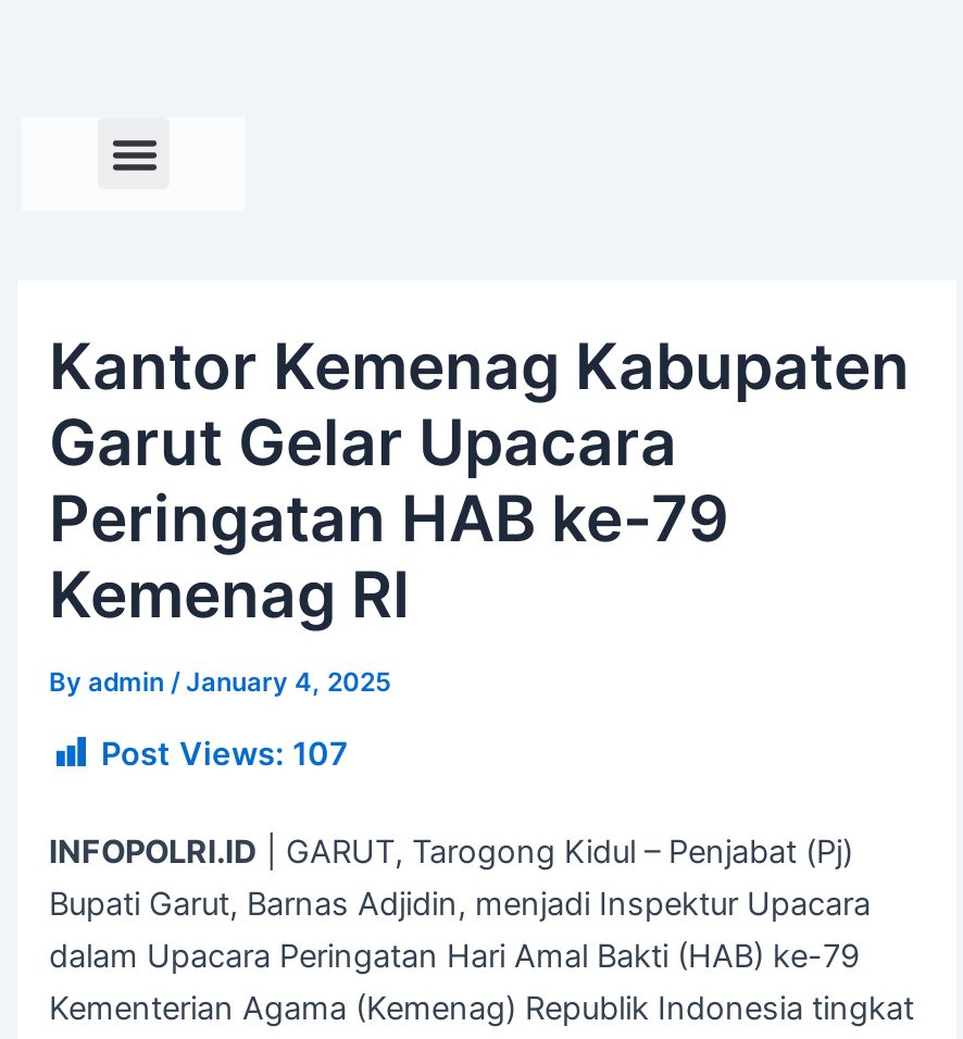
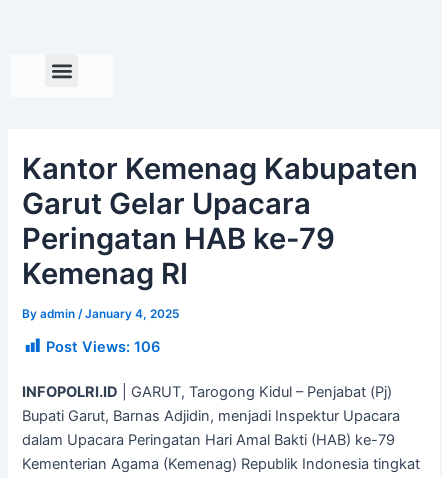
- Post Views: 107
+ Post Views: 106
